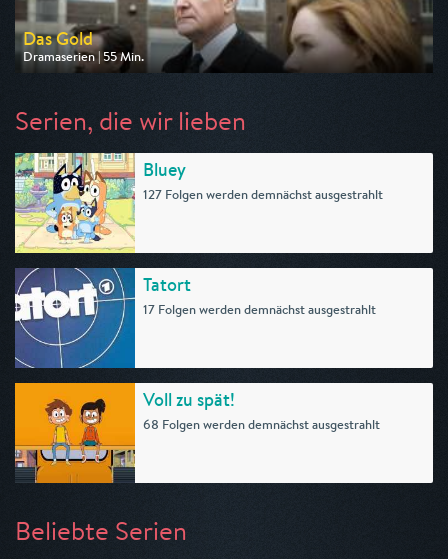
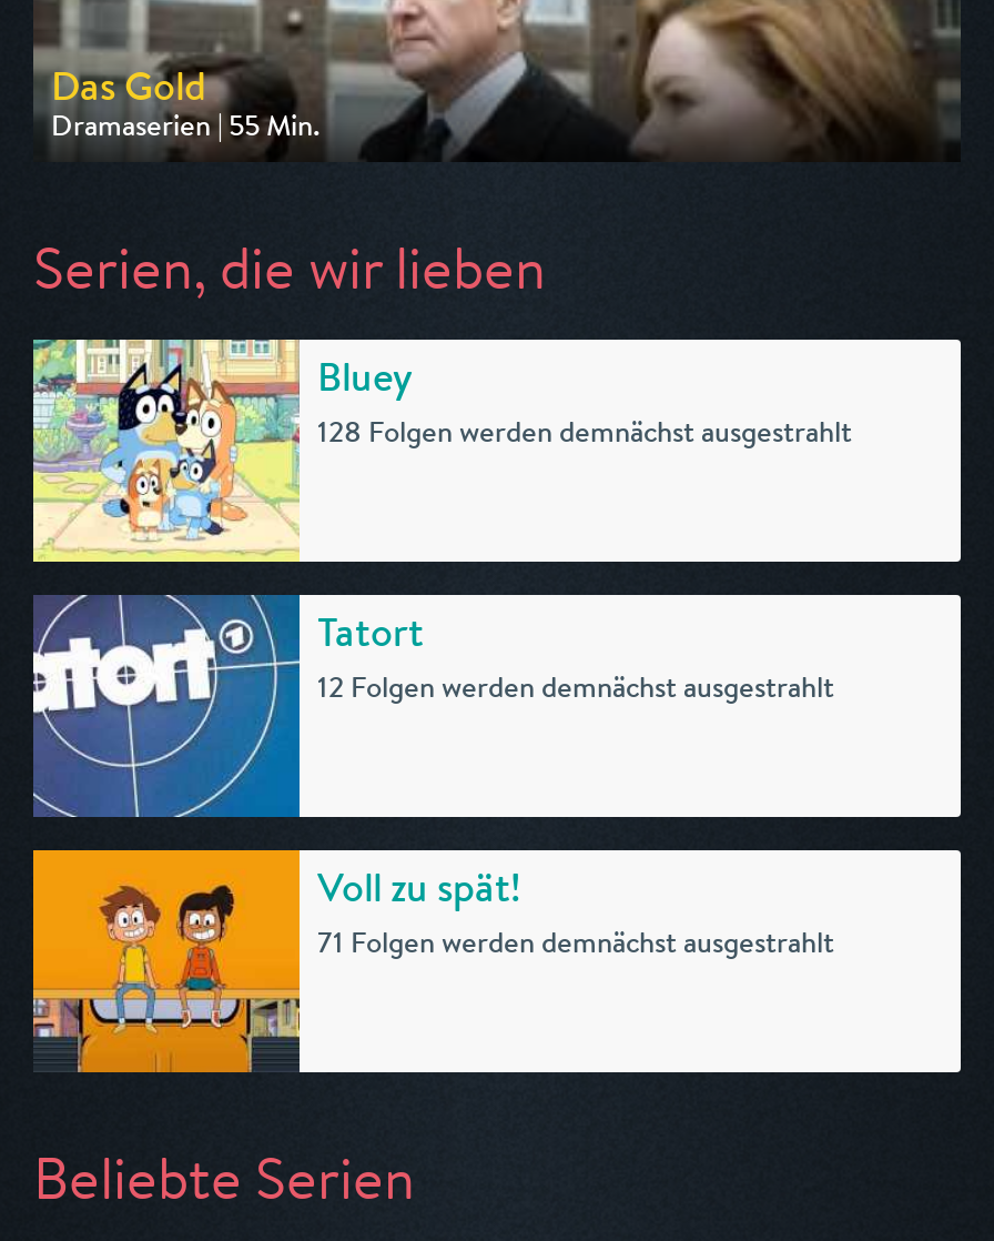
- 127 Folgen werden demnächst ausgestrahlt
+ 128 Folgen werden demnächst ausgestrahlt

- 17 Folgen werden demnächst ausgestrahlt
+ 12 Folgen werden demnächst ausgestrahlt

- 68 Folgen werden demnächst ausgestrahlt
+ 71 Folgen werden demnächst ausgestrahlt
